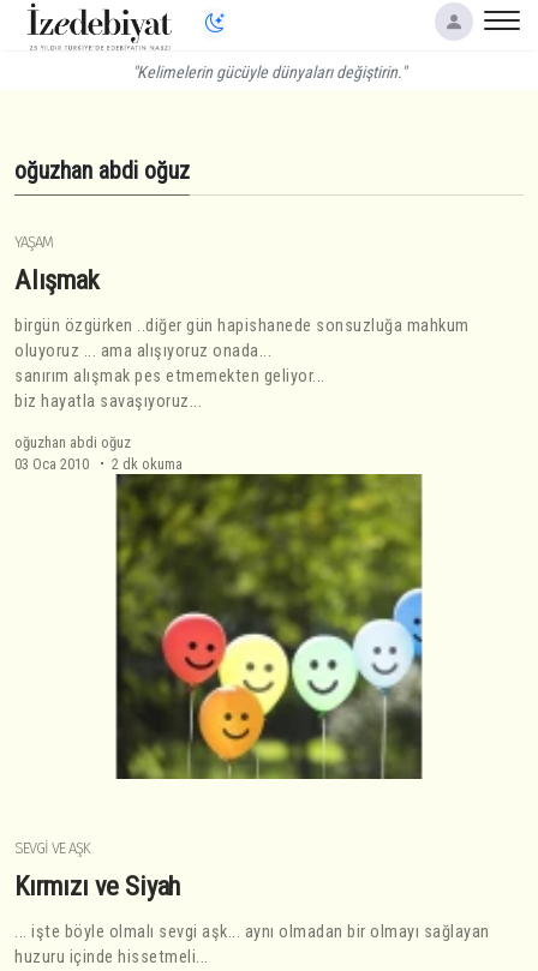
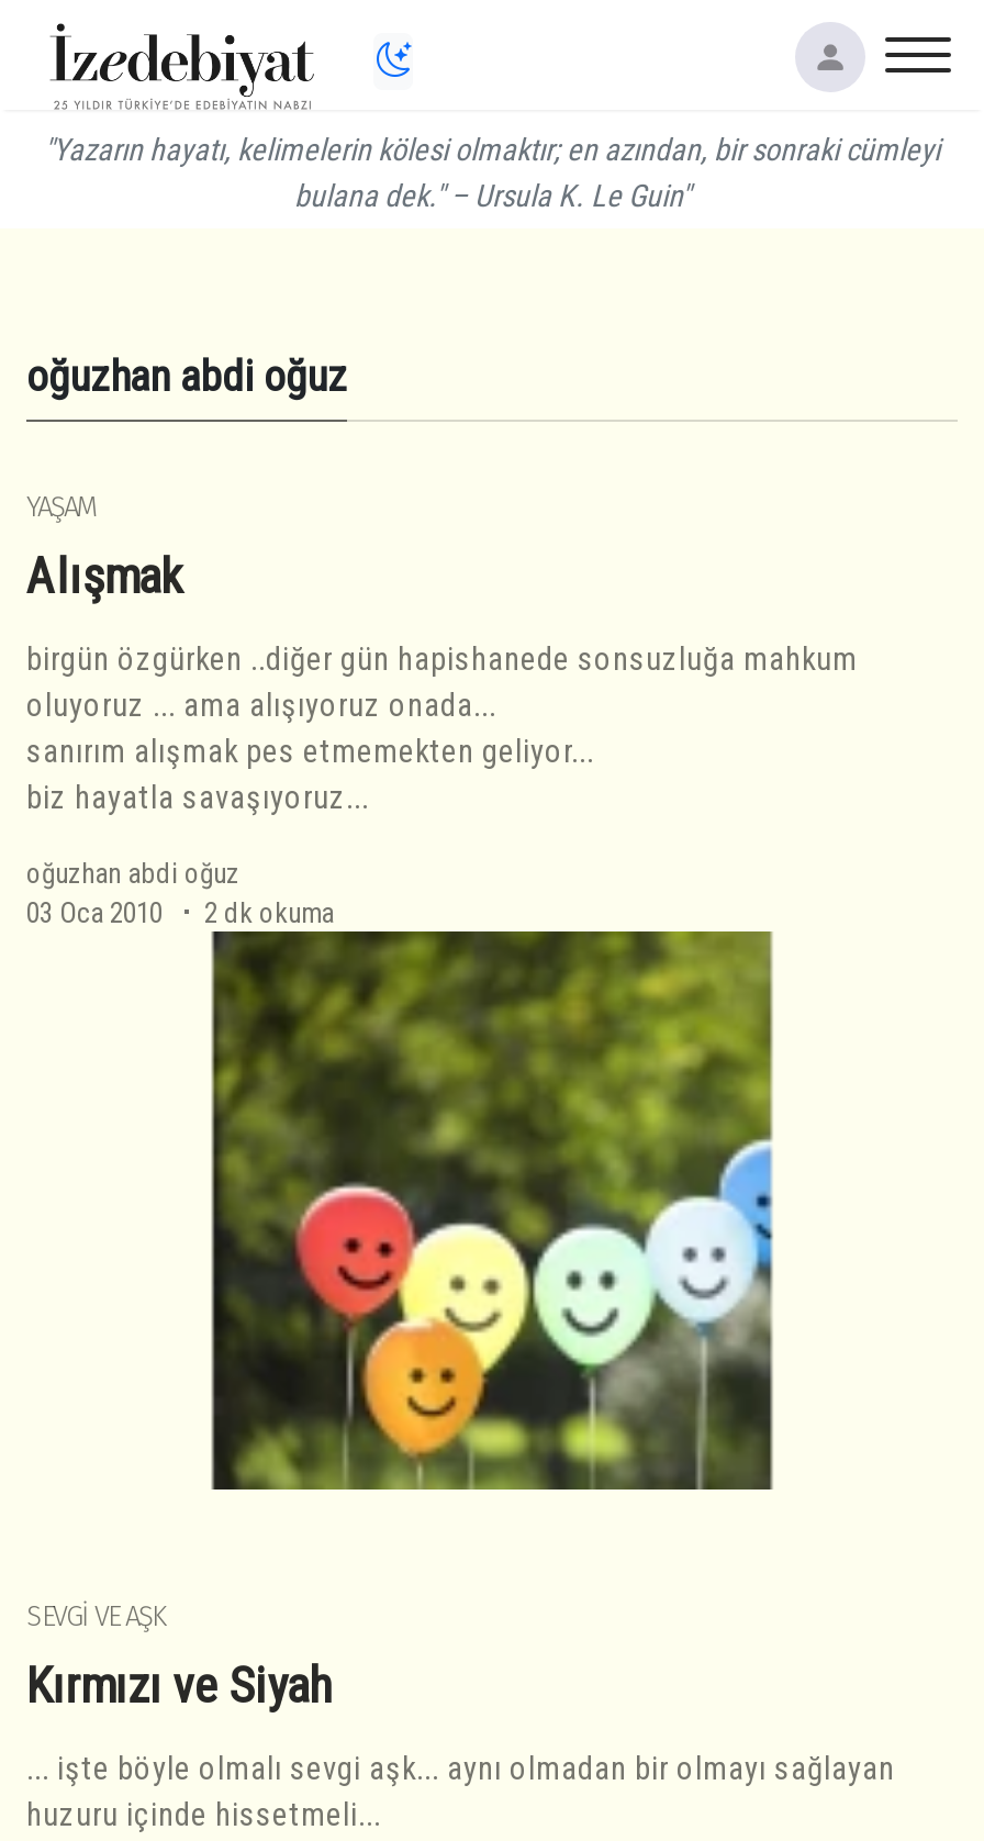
- "Kelimelerin gücüyle dünyaları değiştirin."
+ "Yazarın hayatı, kelimelerin kölesi olmaktır; en azından, bir sonraki cümleyi
+ bulana dek." – Ursula K. Le Guin"
